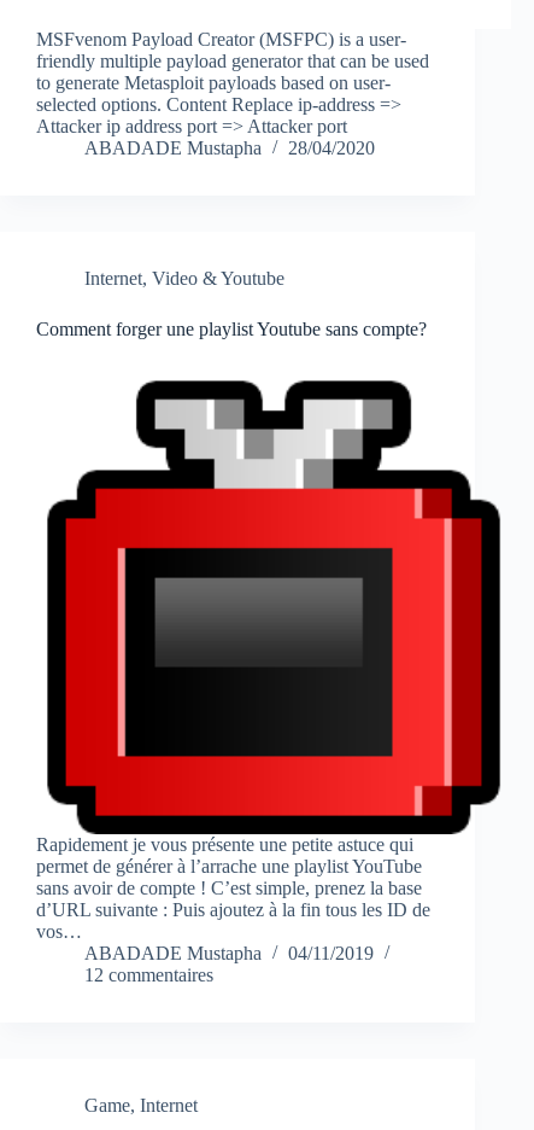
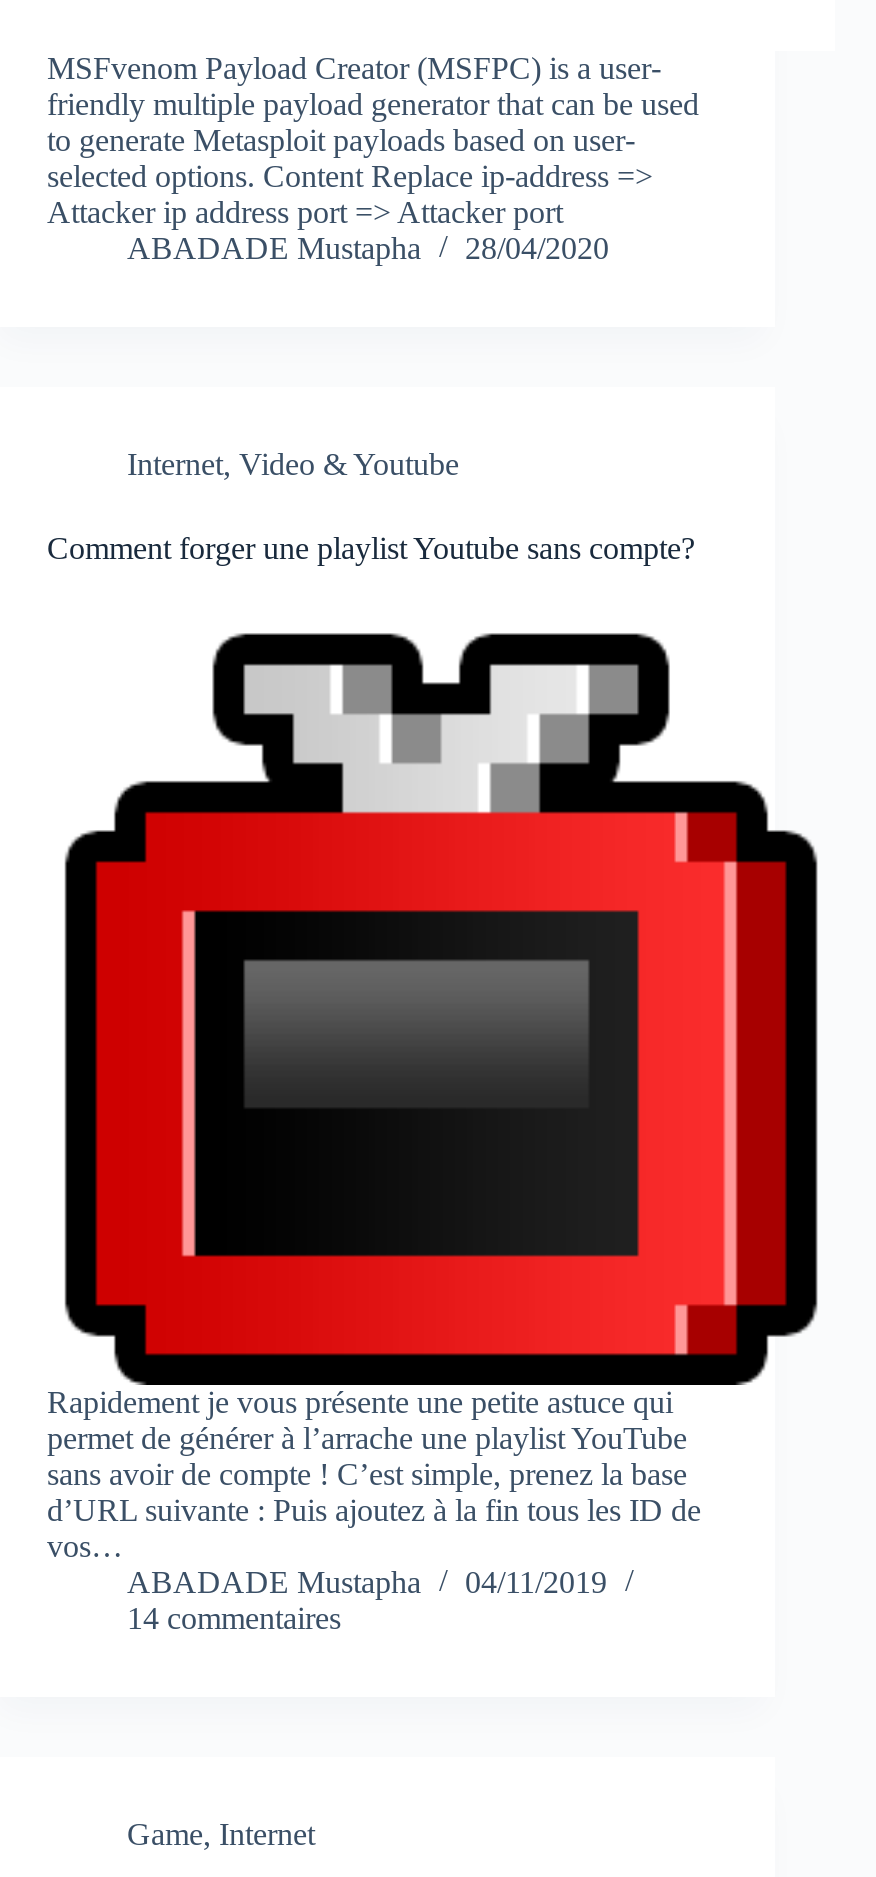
- 12 commentaires
+ 14 commentaires
